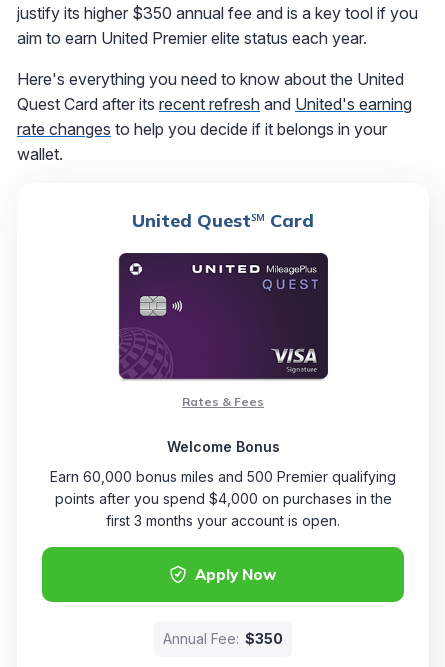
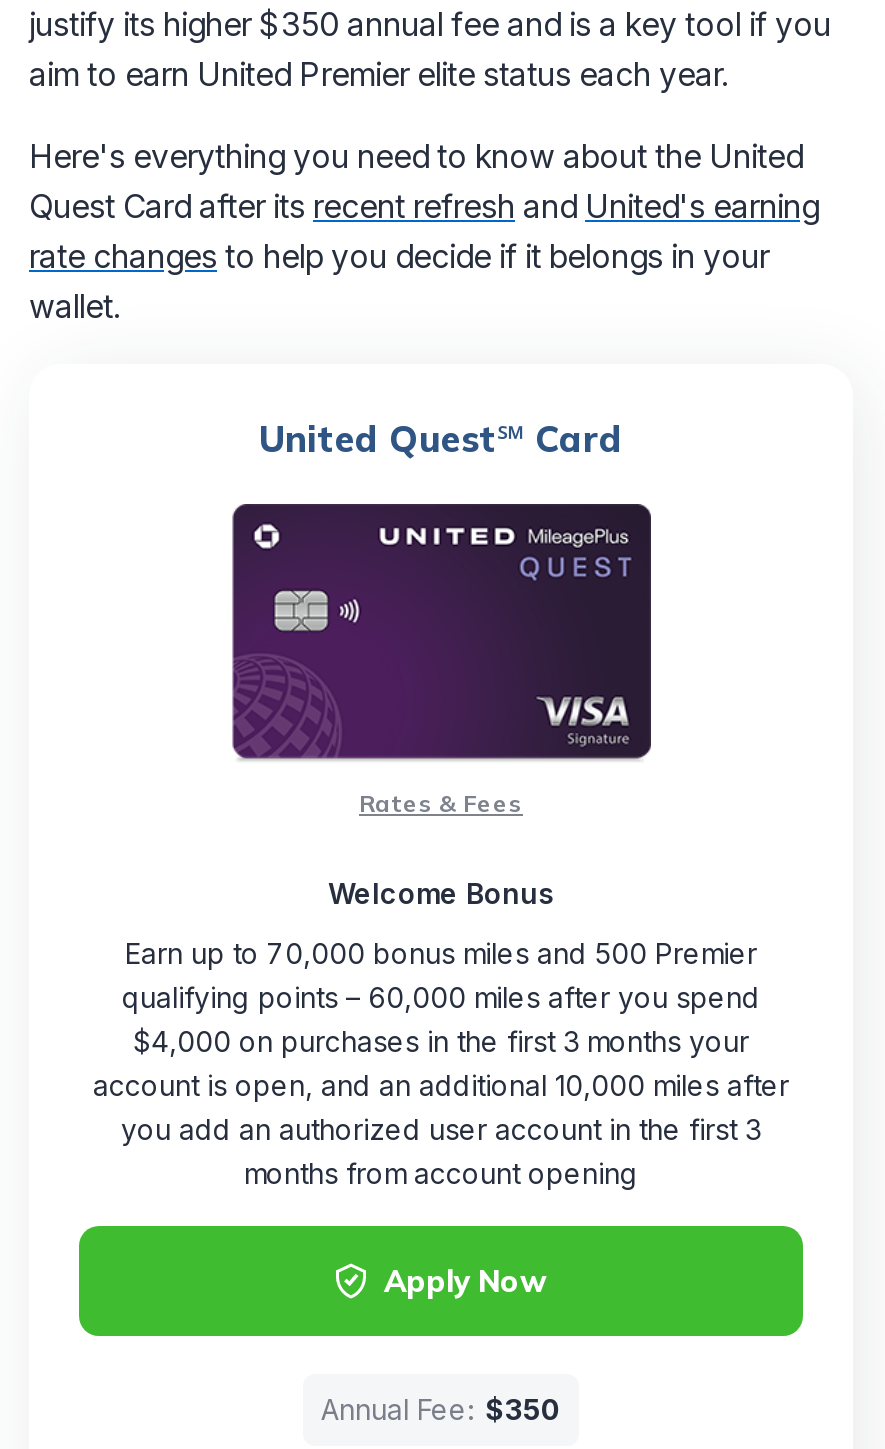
- Earn 60,000 bonus miles and 500 Premier qualifying
- points after you spend $4,000 on purchases in the
- first 3 months your account is open.
+ Earn up to 70,000 bonus miles and 500 Premier
+ qualifying points – 60,000 miles after you spend
+ $4,000 on purchases in the first 3 months your
+ account is open, and an additional 10,000 miles after
+ you add an authorized user account in the first 3
+ months from account opening
